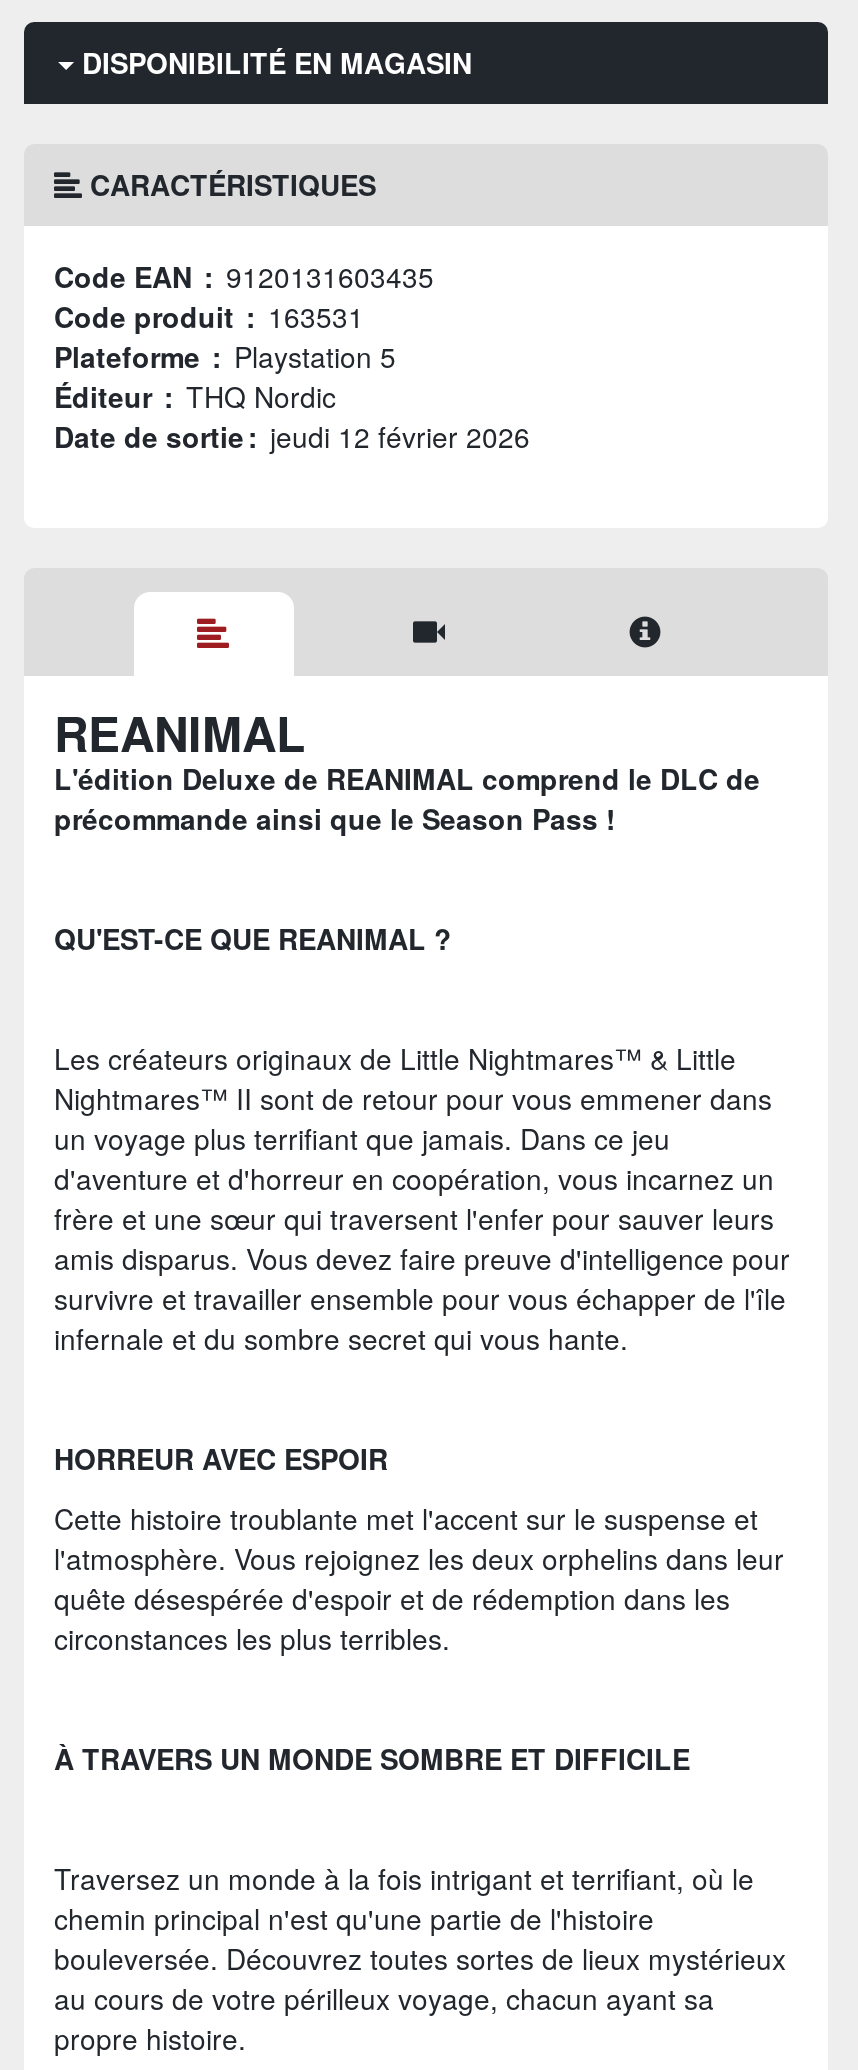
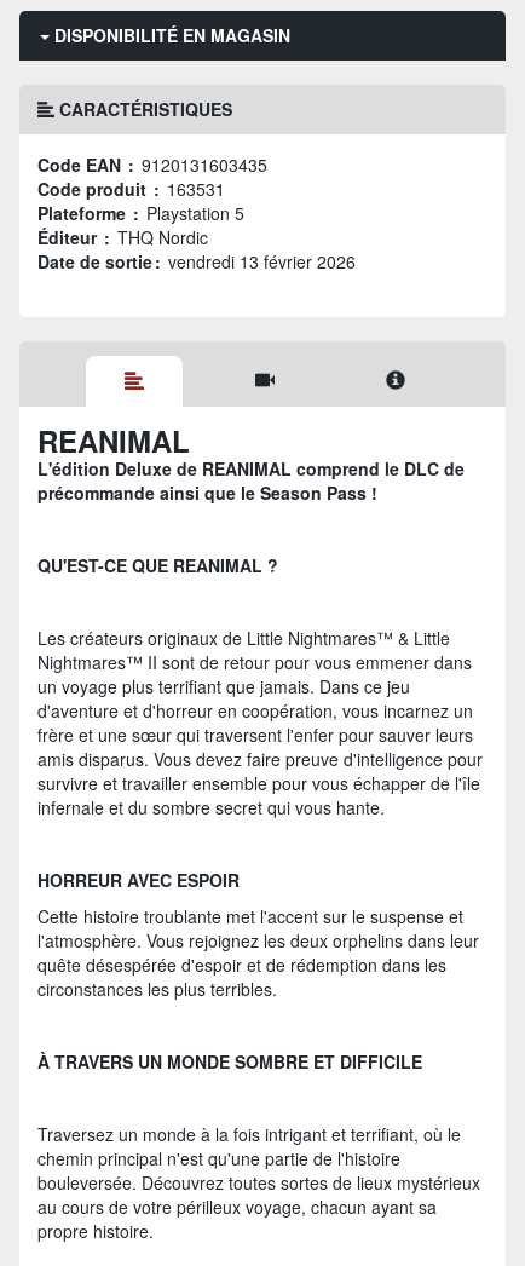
- Date de sortie : jeudi 12 février 2026
+ Date de sortie : vendredi 13 février 2026
